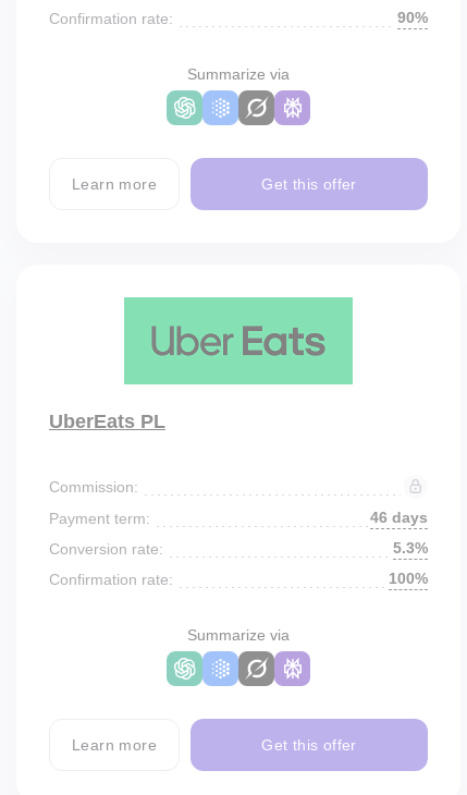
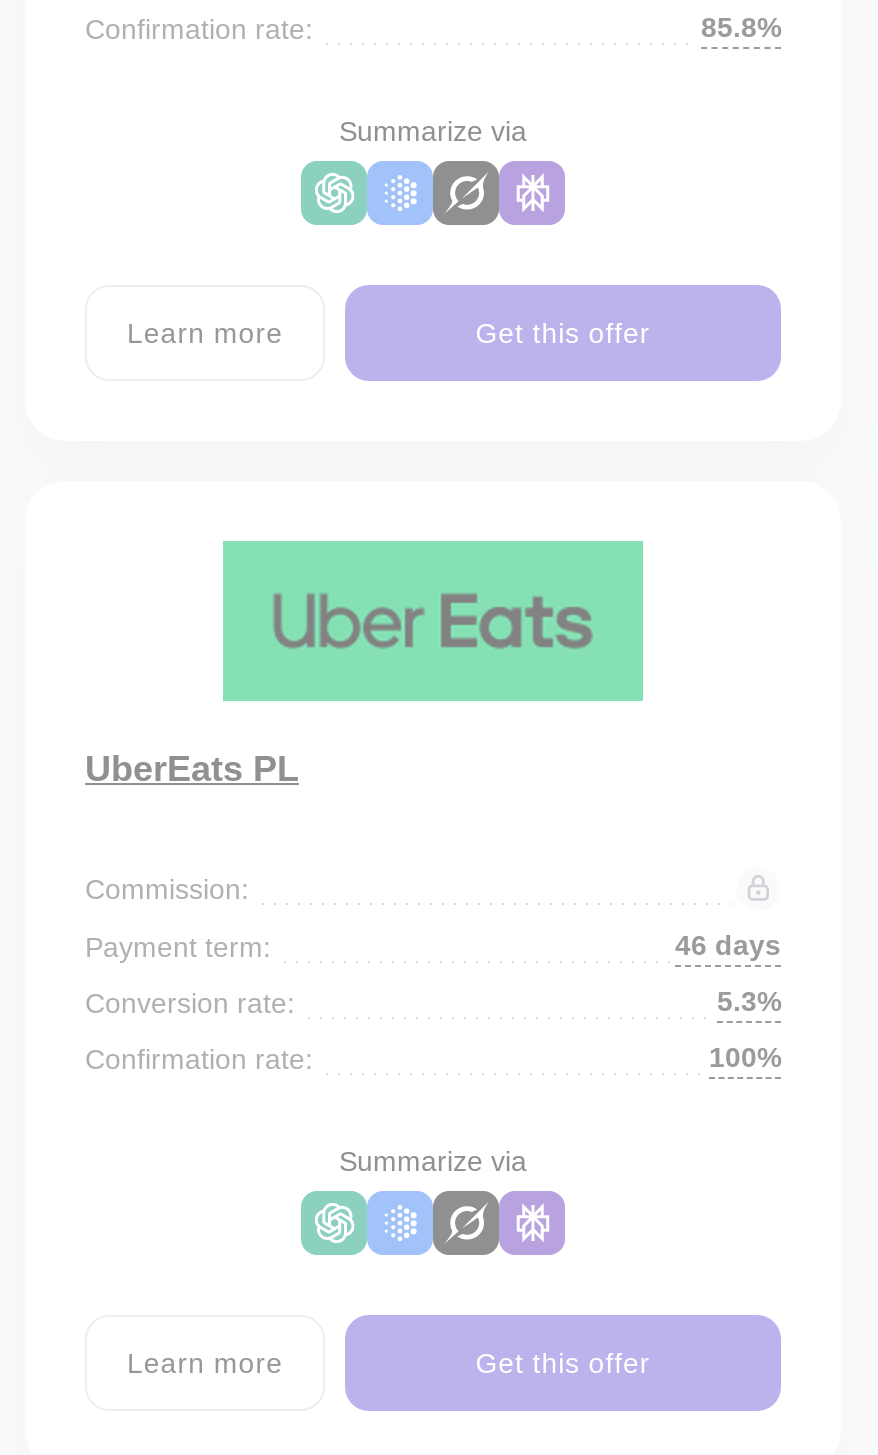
- 90%
+ 85.8%
